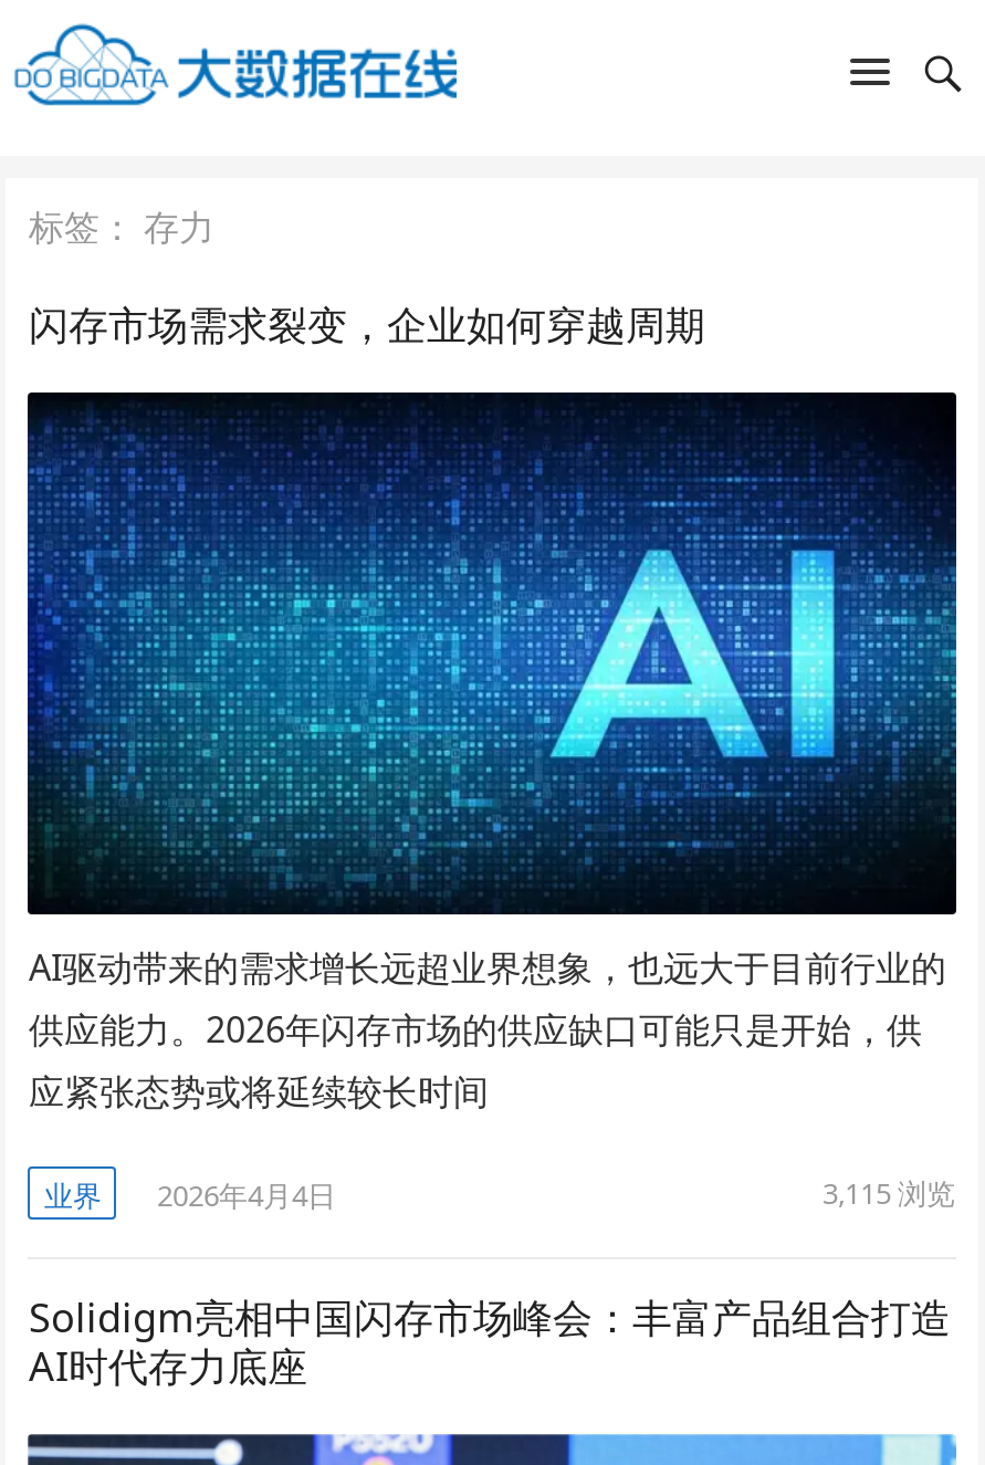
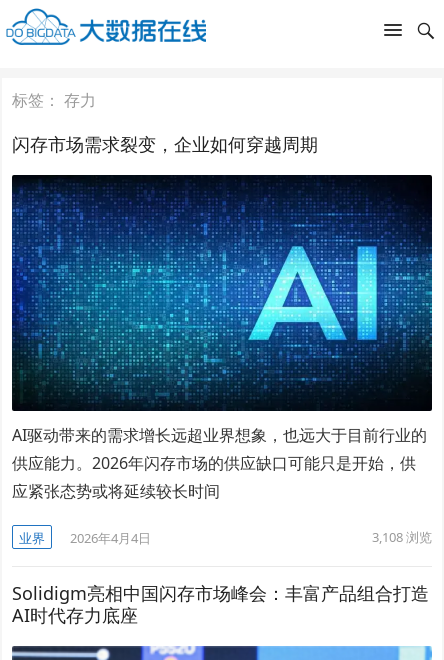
- 3,115浏览
+ 3,108浏览
